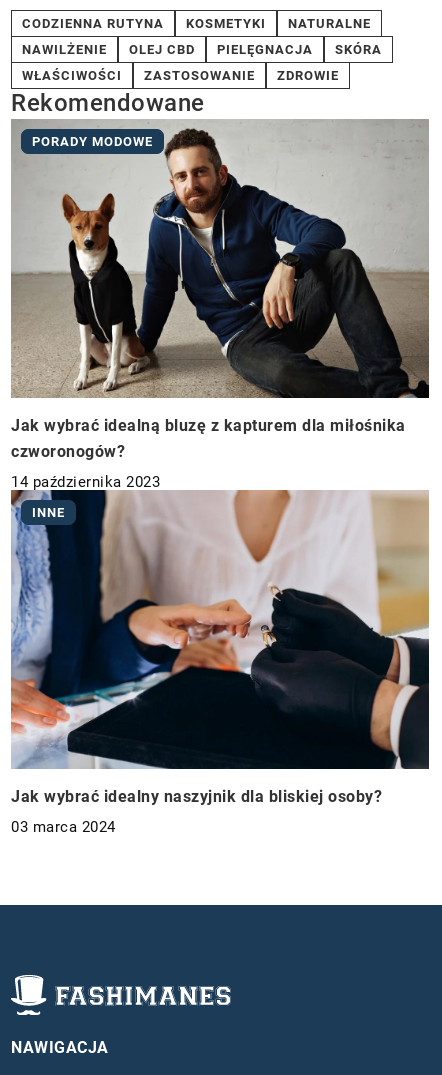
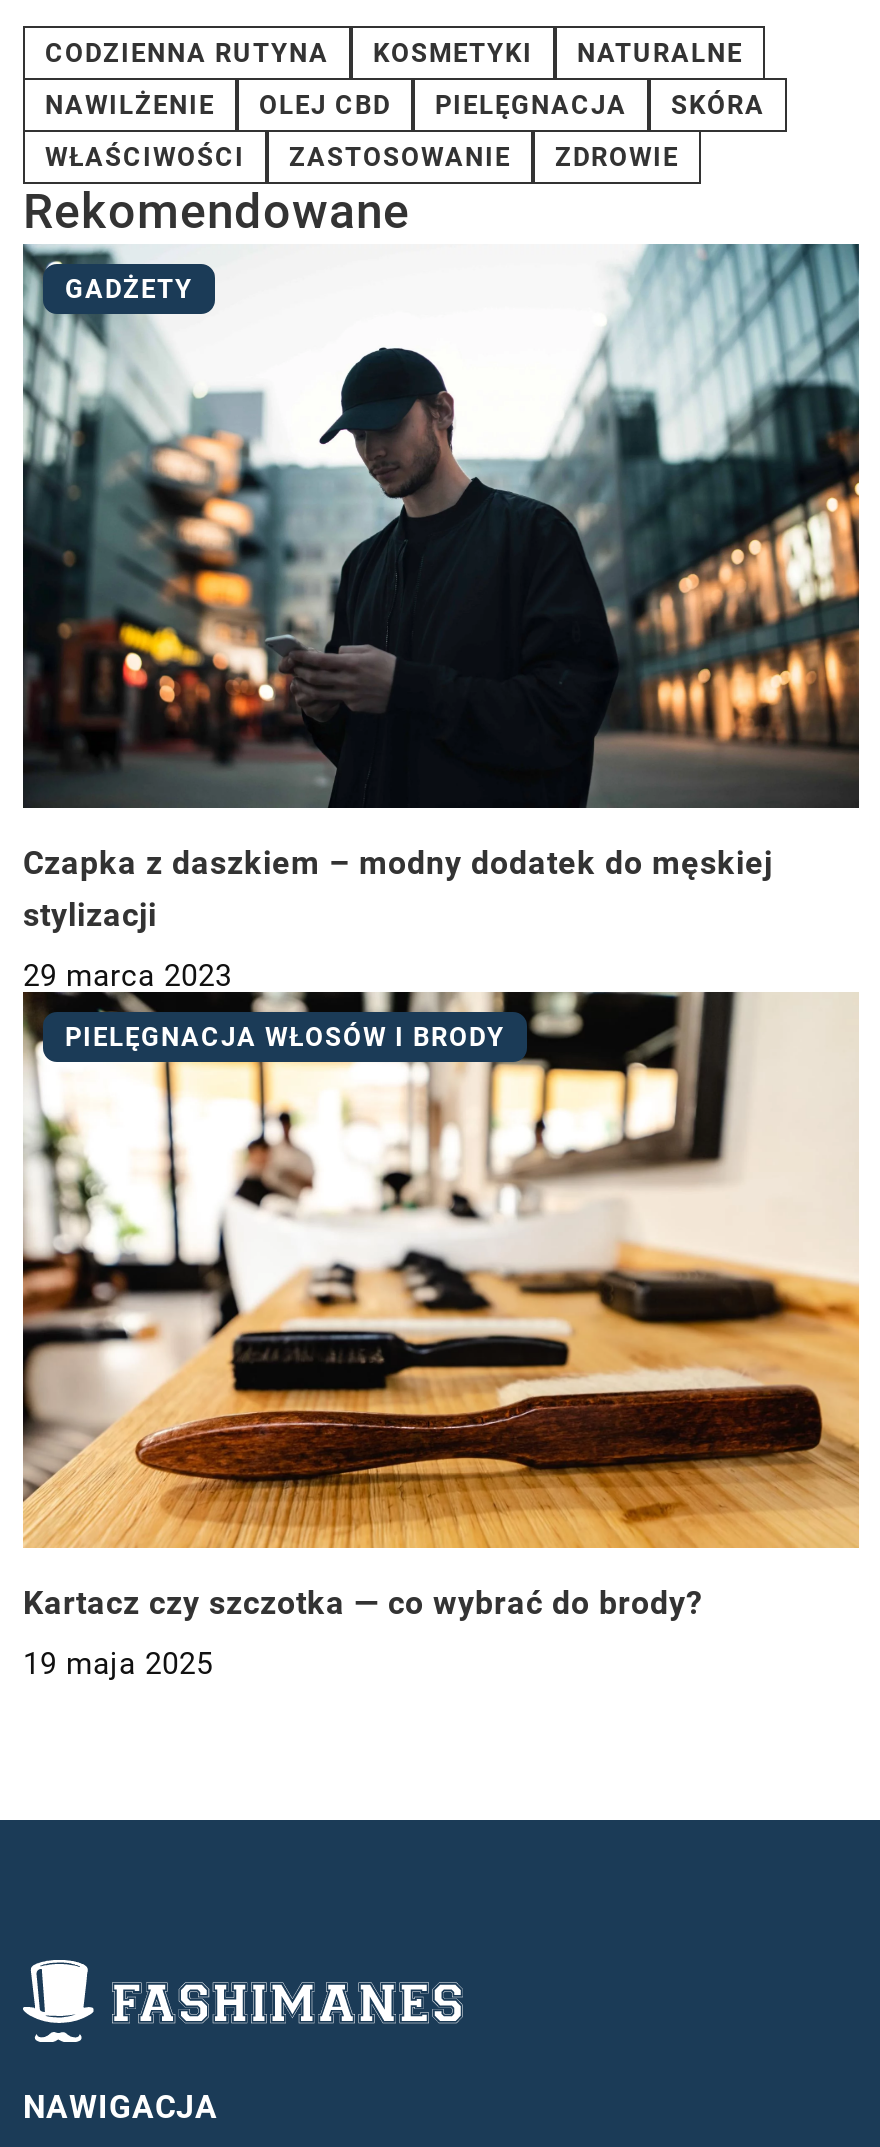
- [image]
- PORADY MODOWE
+ [image]
+ GADŻETY

- Jak wybrać idealną bluzę z kapturem dla miłośnika
- czworonogów?
+ Czapka z daszkiem – modny dodatek do męskiej
+ stylizacji

- [image]
- 14 października 2023
+ [image]
+ 29 marca 2023

- INNE
+ PIELĘGNACJA WŁOSÓW I BRODY

- Jak wybrać idealny naszyjnik dla bliskiej osoby?
+ Kartacz czy szczotka — co wybrać do brody?

- 03 marca 2024
+ 19 maja 2025
